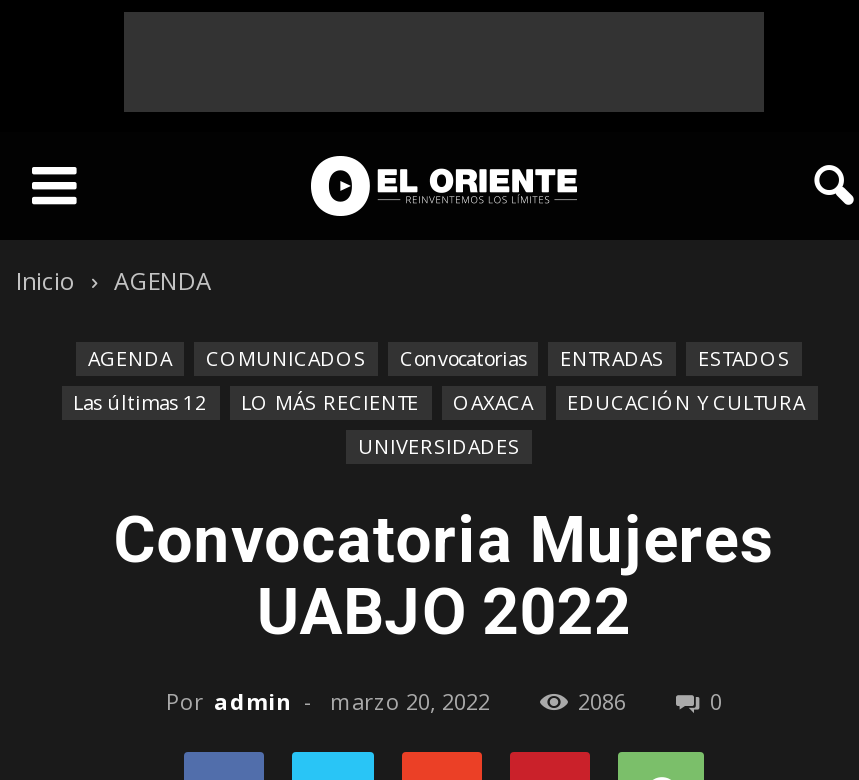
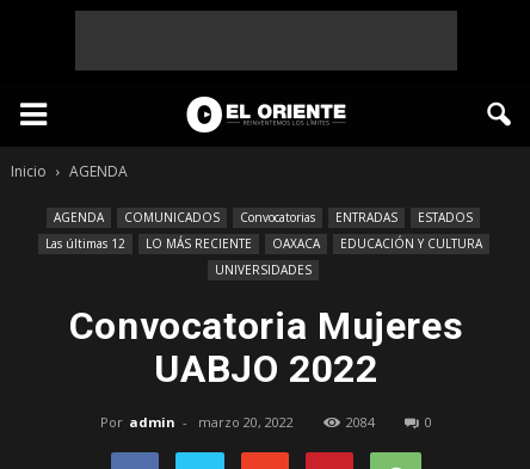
- 2086
+ 2084
